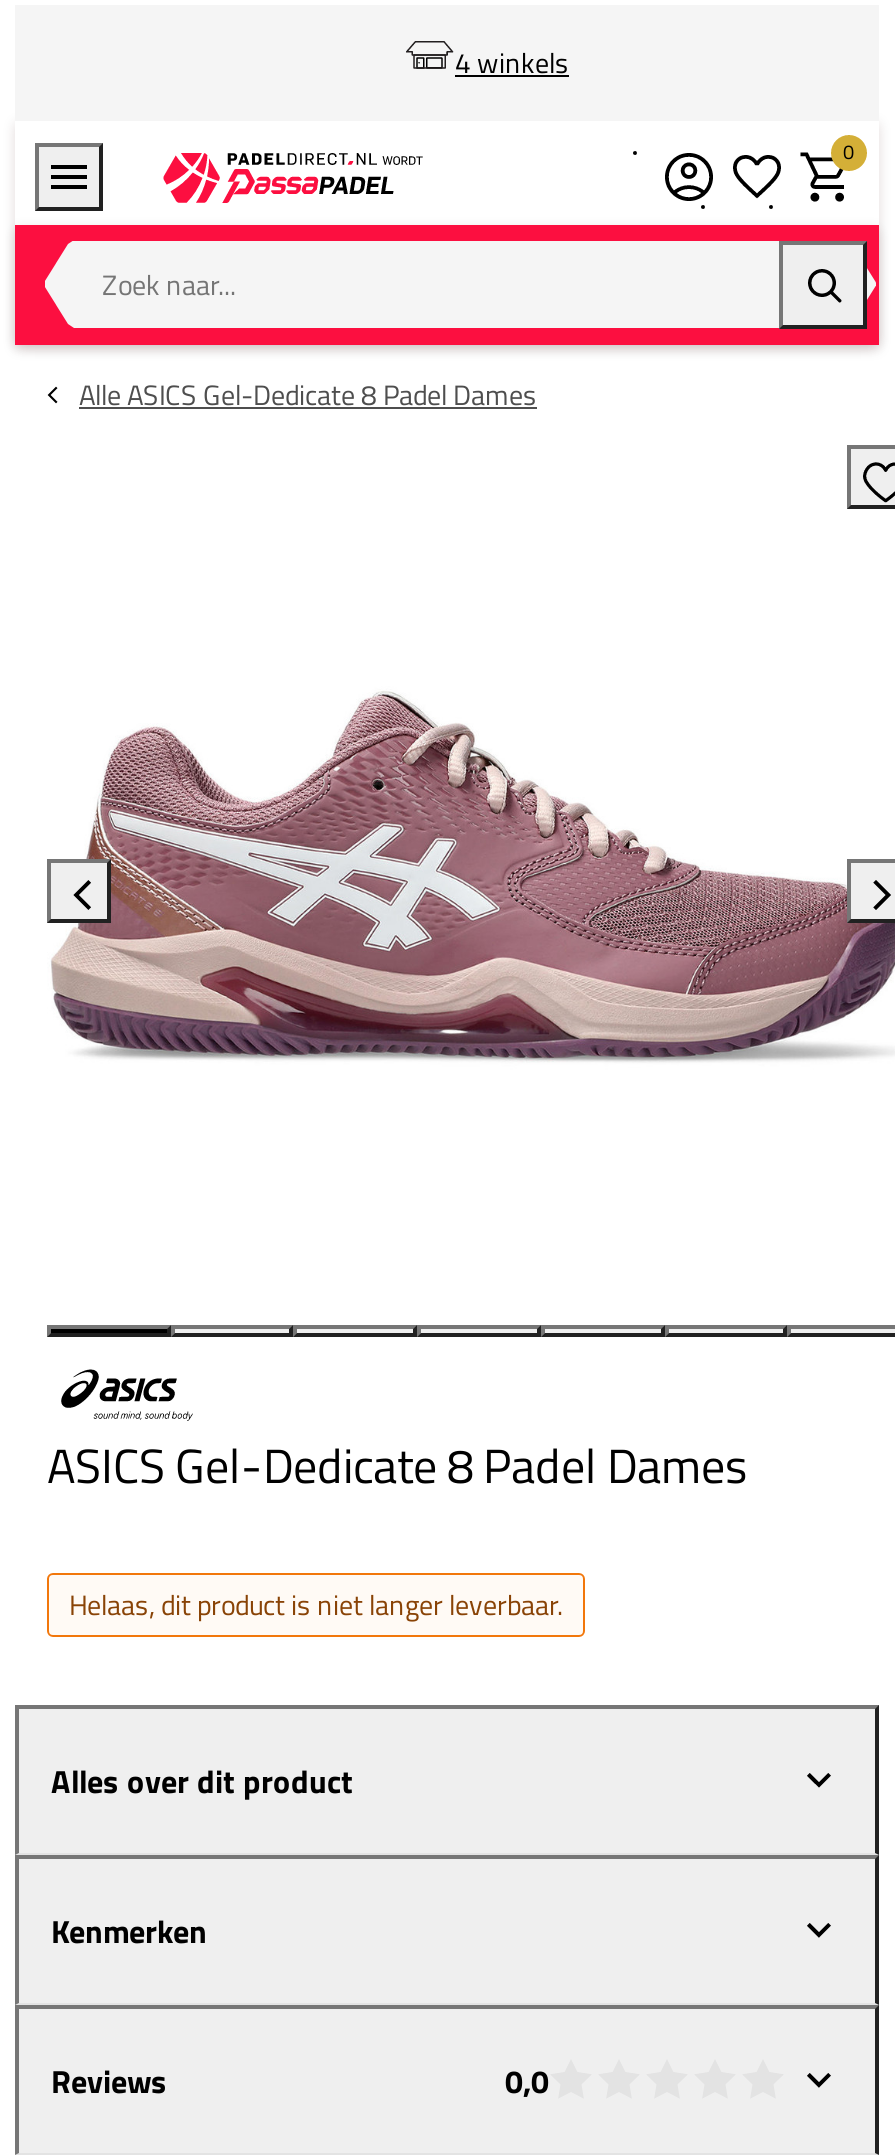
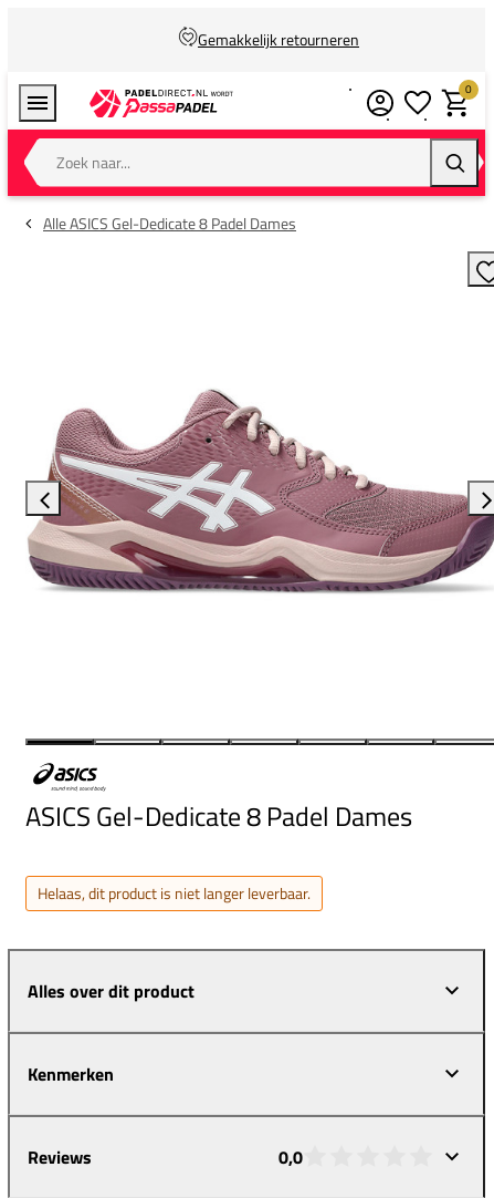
- 4 winkels
+ Gemakkelijk retourneren
